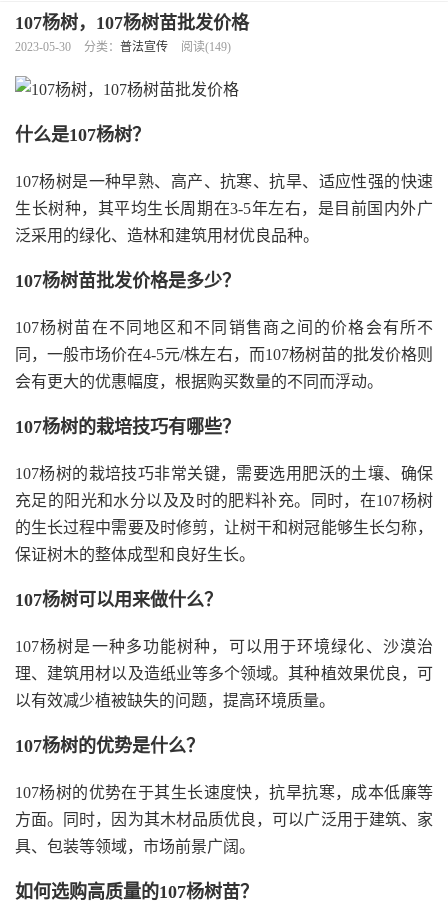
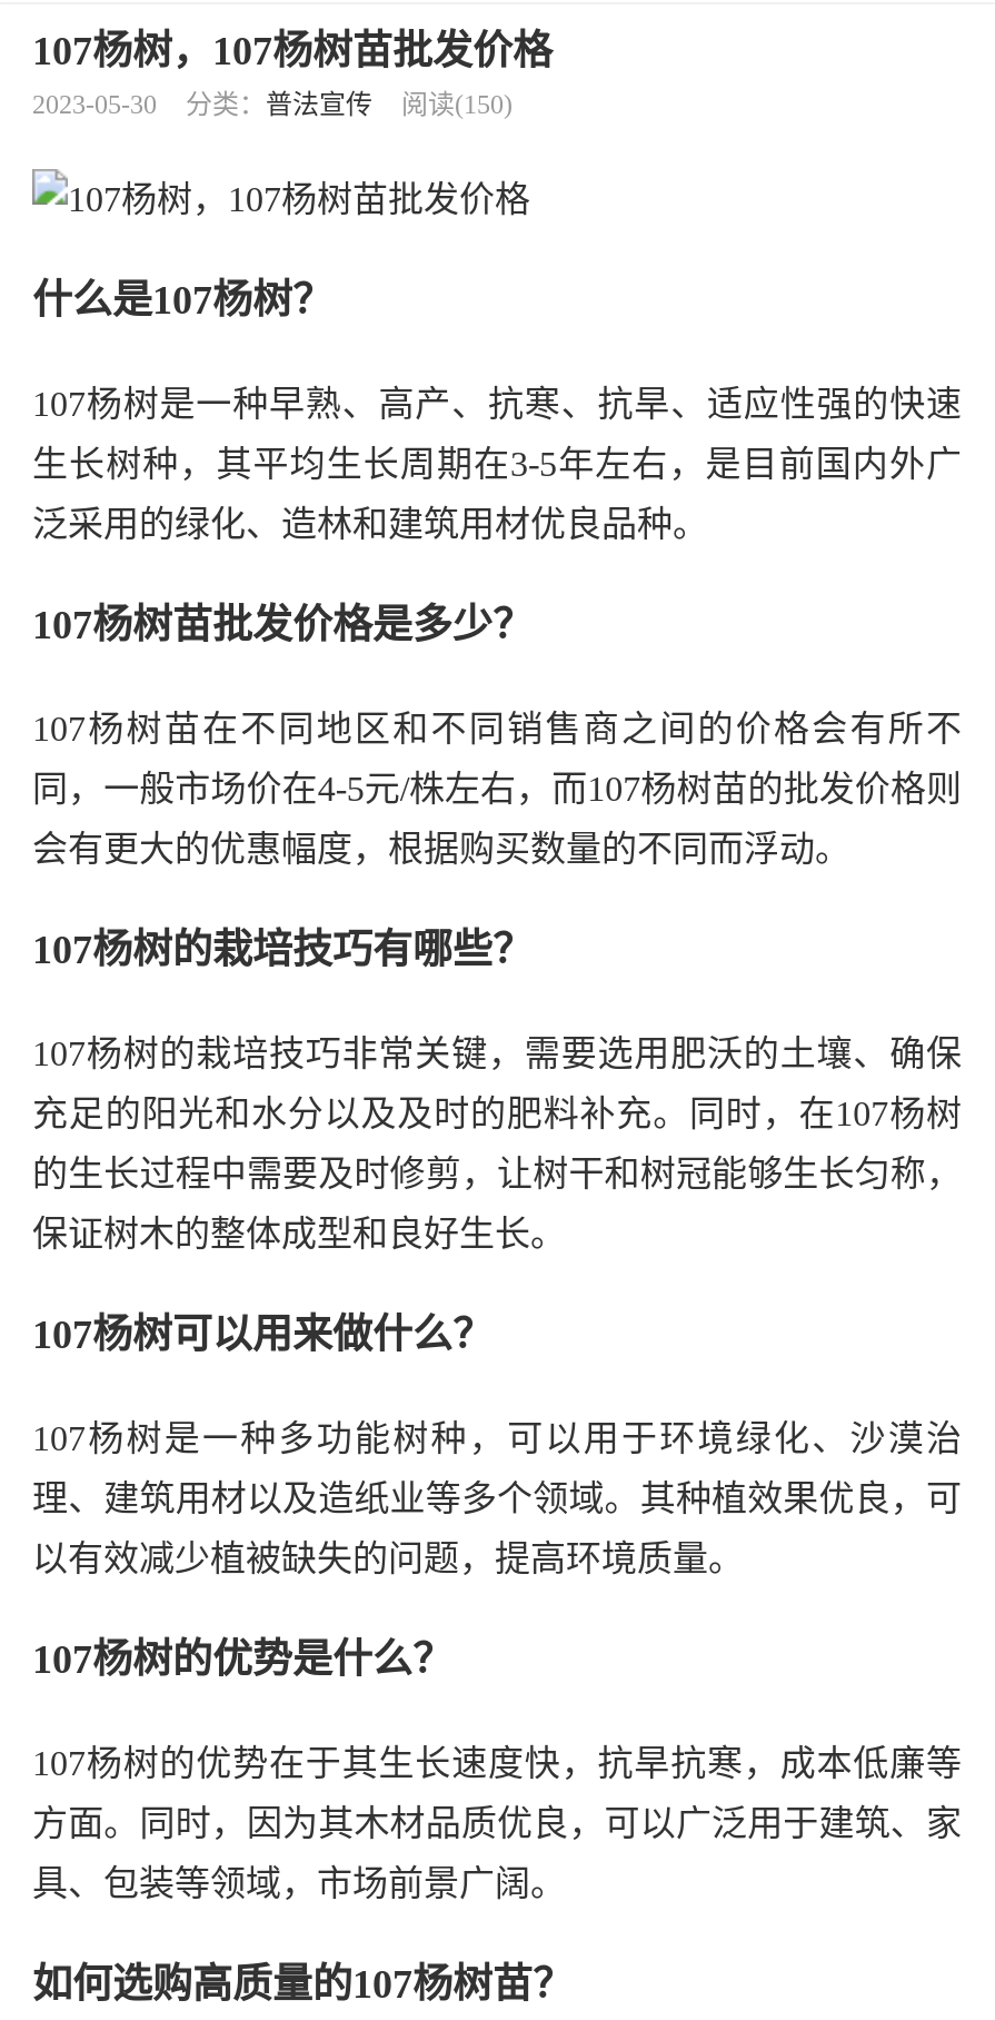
- 2023-05-30 分类：普法宣传 阅读(149)
+ 2023-05-30 分类：普法宣传 阅读(150)
